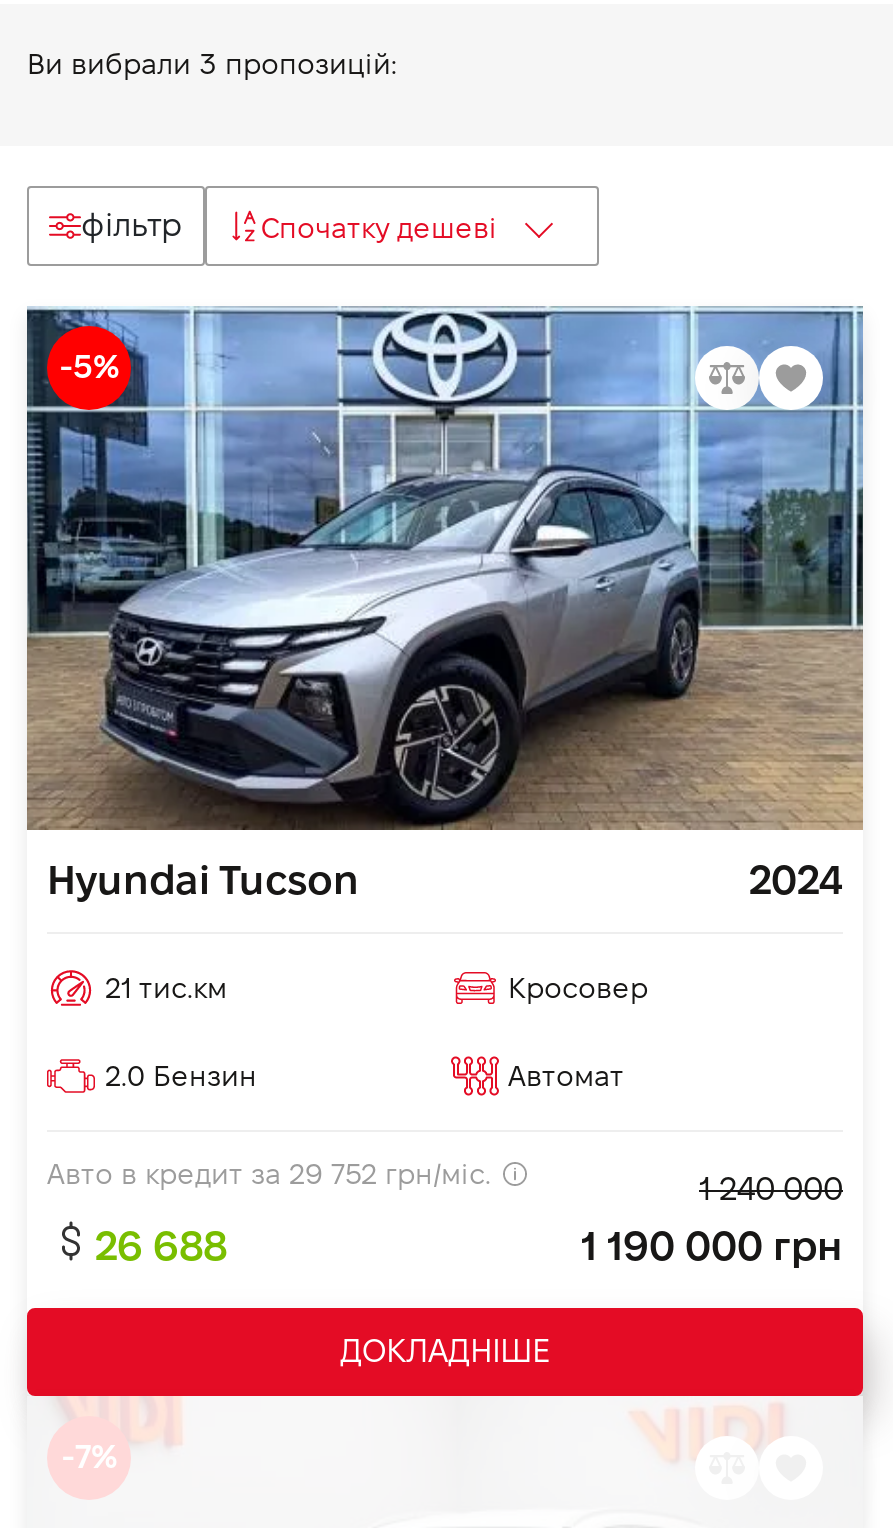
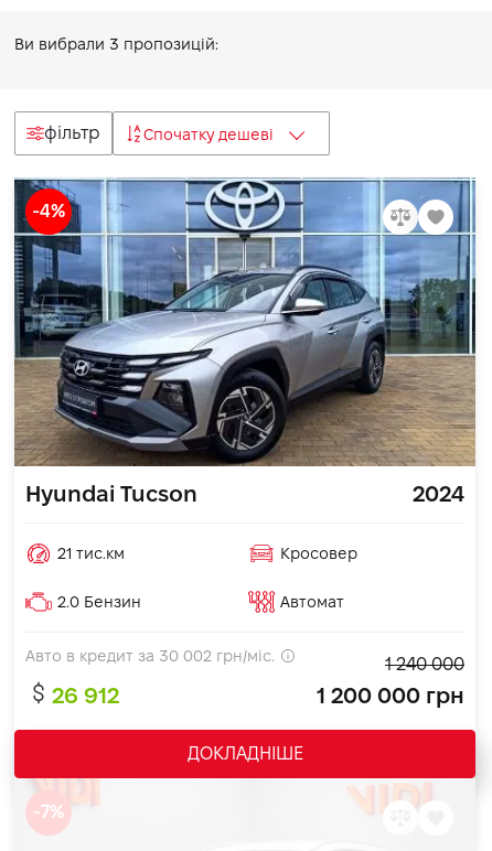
- -5%
+ -4%

- Авто в кредит за 29 752 грн/міс.
+ Авто в кредит за 30 002 грн/міс.

- 26 688
+ 26 912

- 1 190 000 грн
+ 1 200 000 грн
